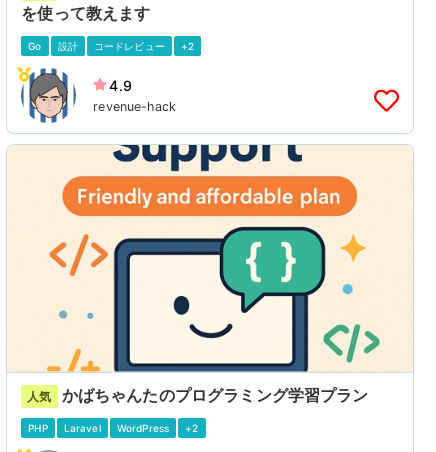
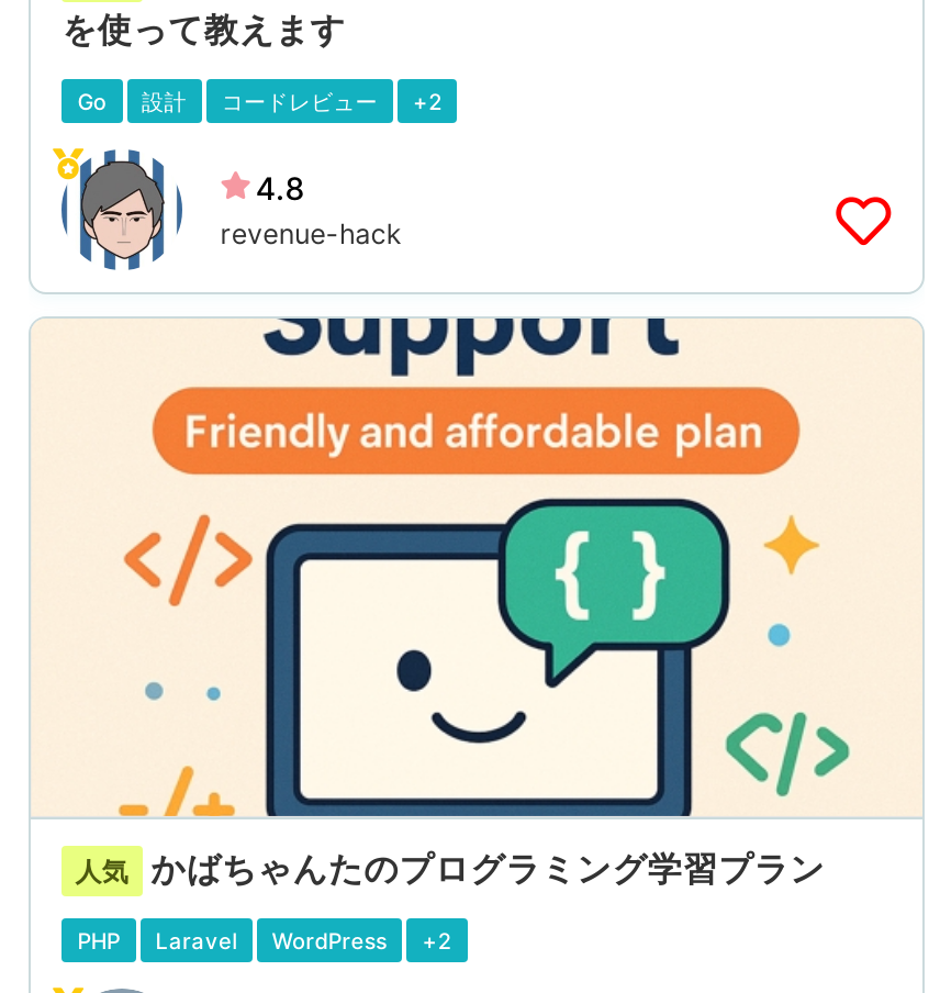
- 4.9
+ 4.8
